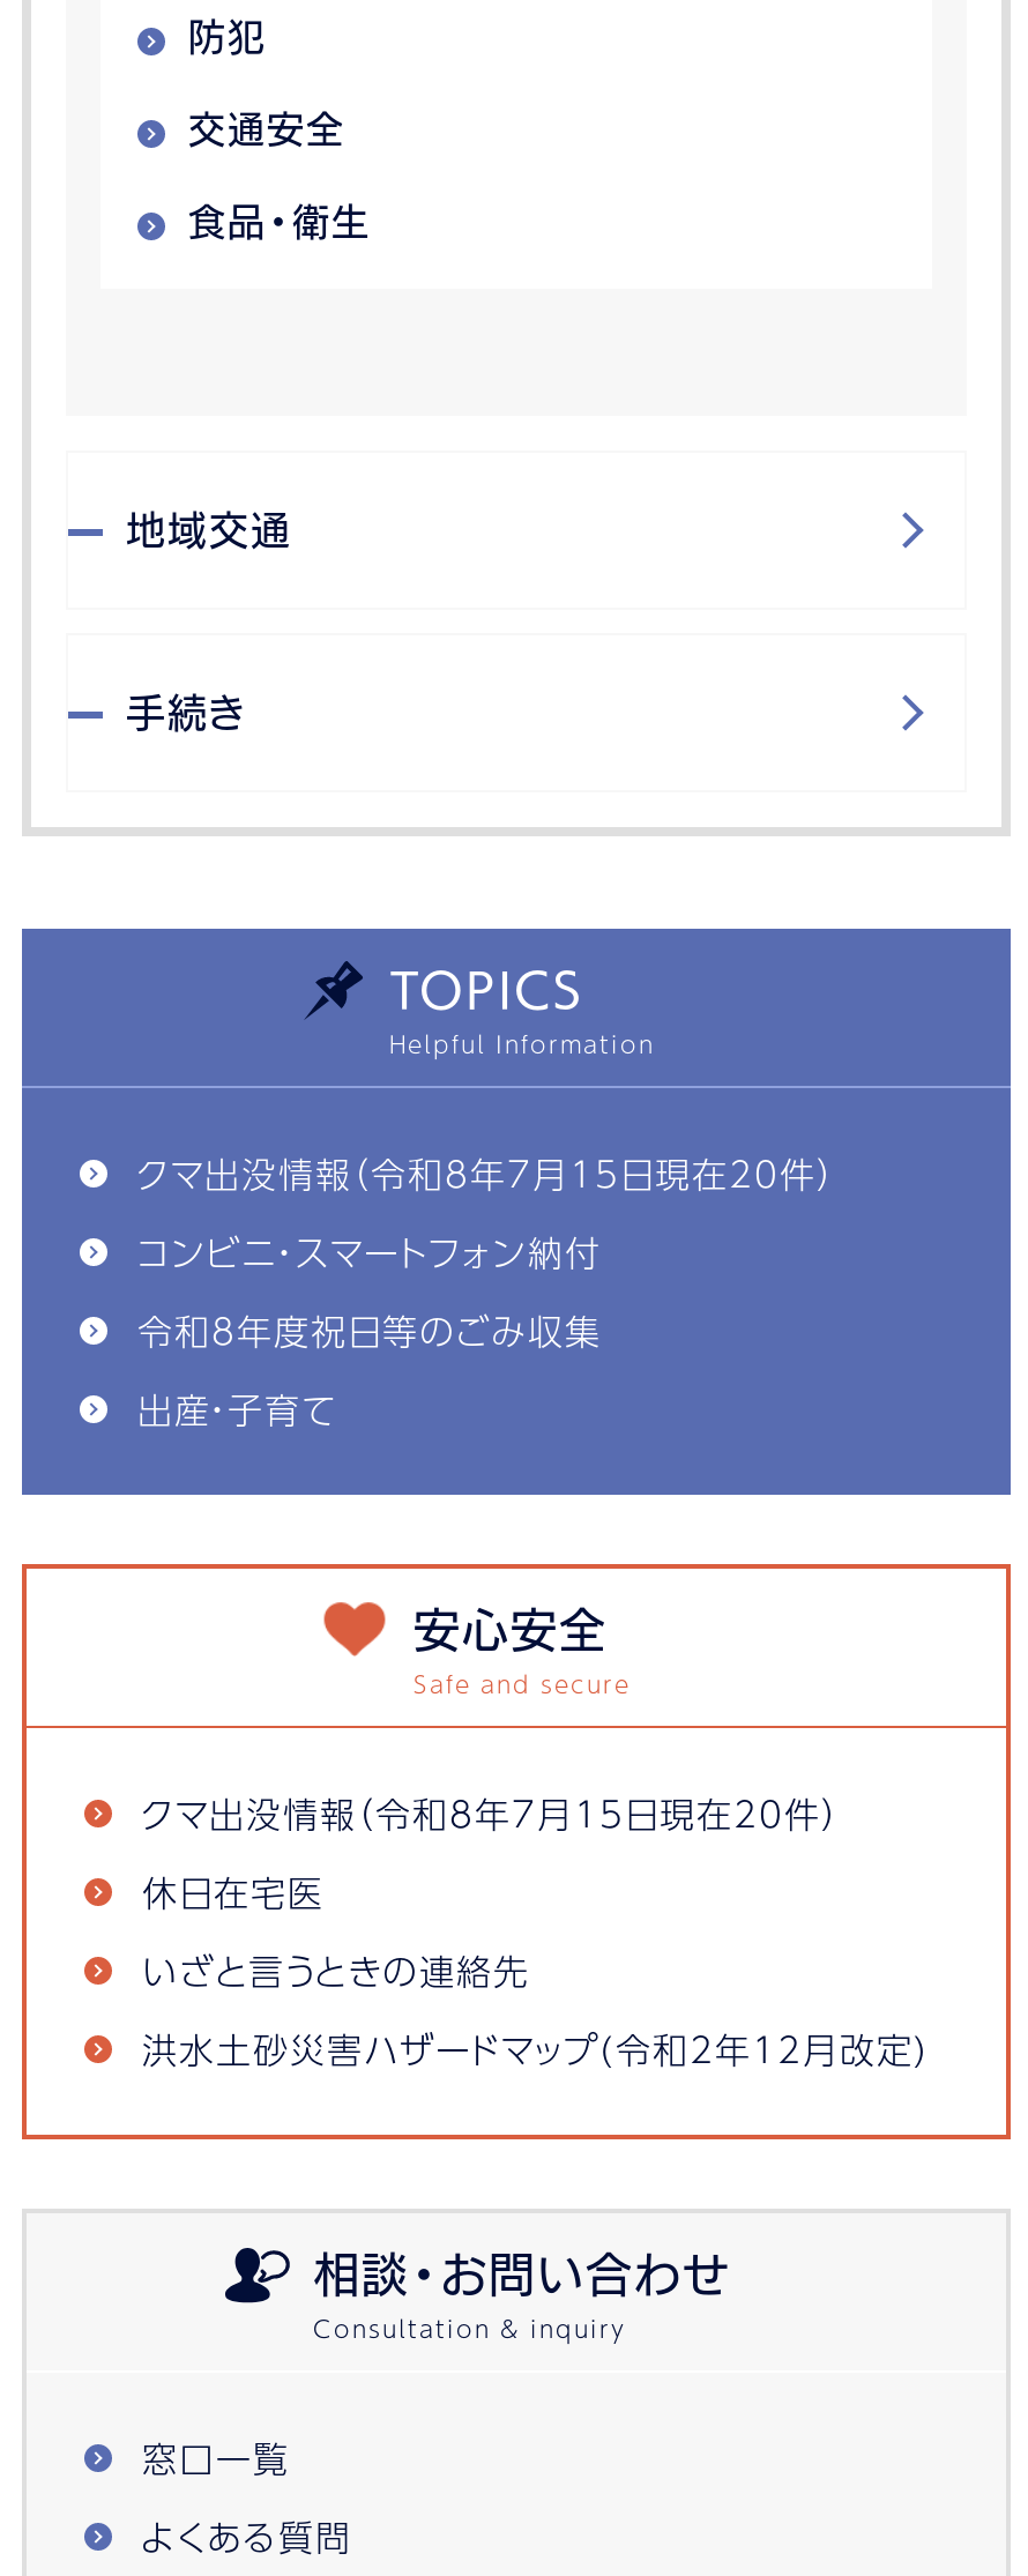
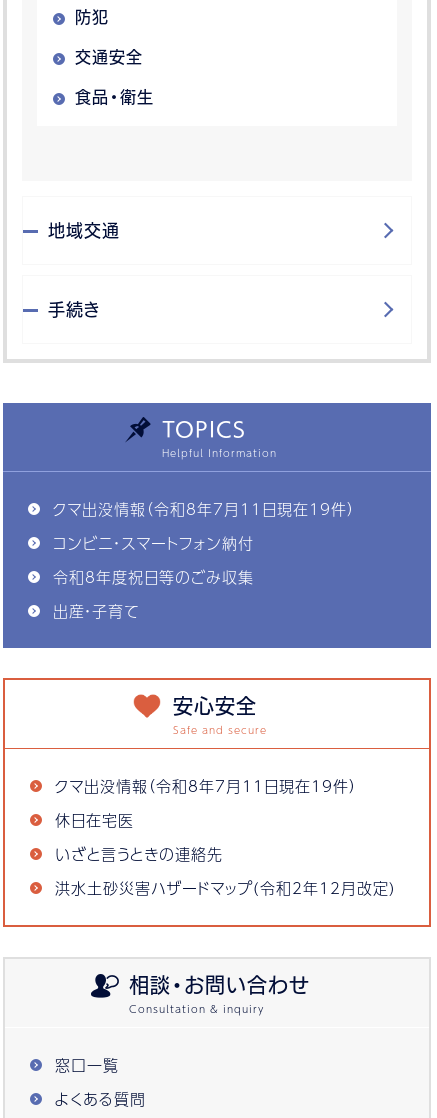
- クマ出没情報（令和8年7月15日現在20件）
+ クマ出没情報（令和8年7月11日現在19件）

- クマ出没情報（令和8年7月15日現在20件）
+ クマ出没情報（令和8年7月11日現在19件）
